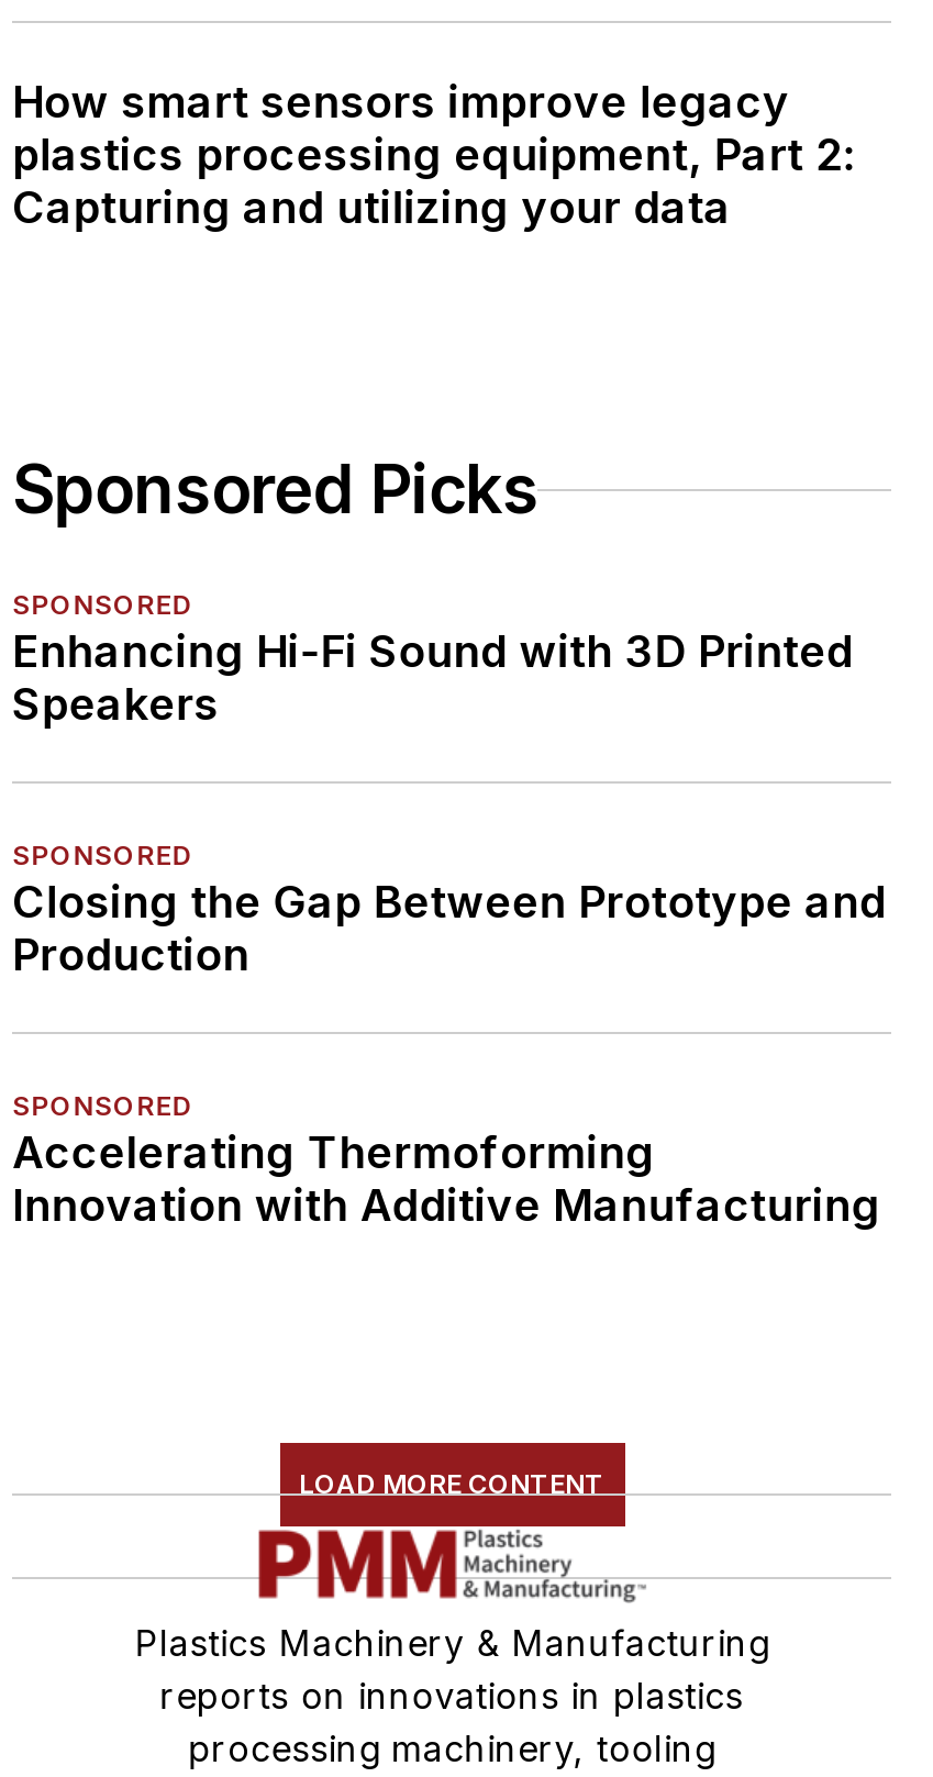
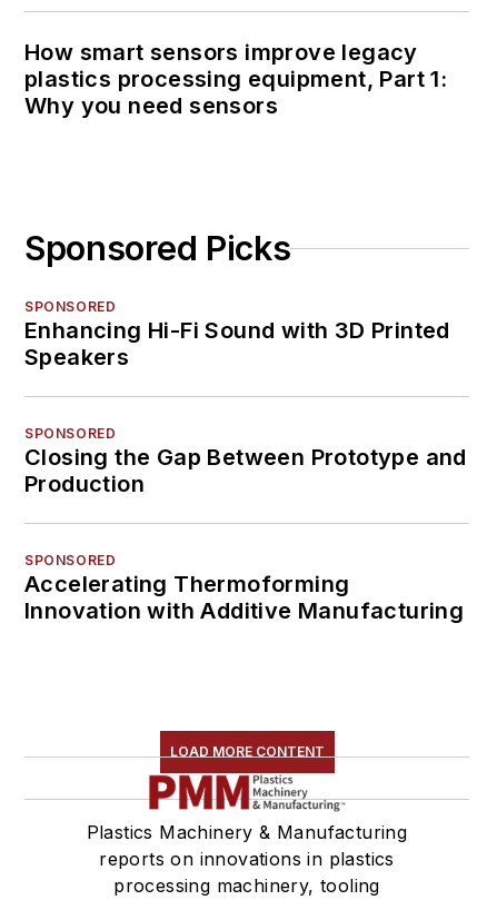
- plastics processing equipment, Part 2:
- Capturing and utilizing your data
+ plastics processing equipment, Part 1:
+ Why you need sensors
